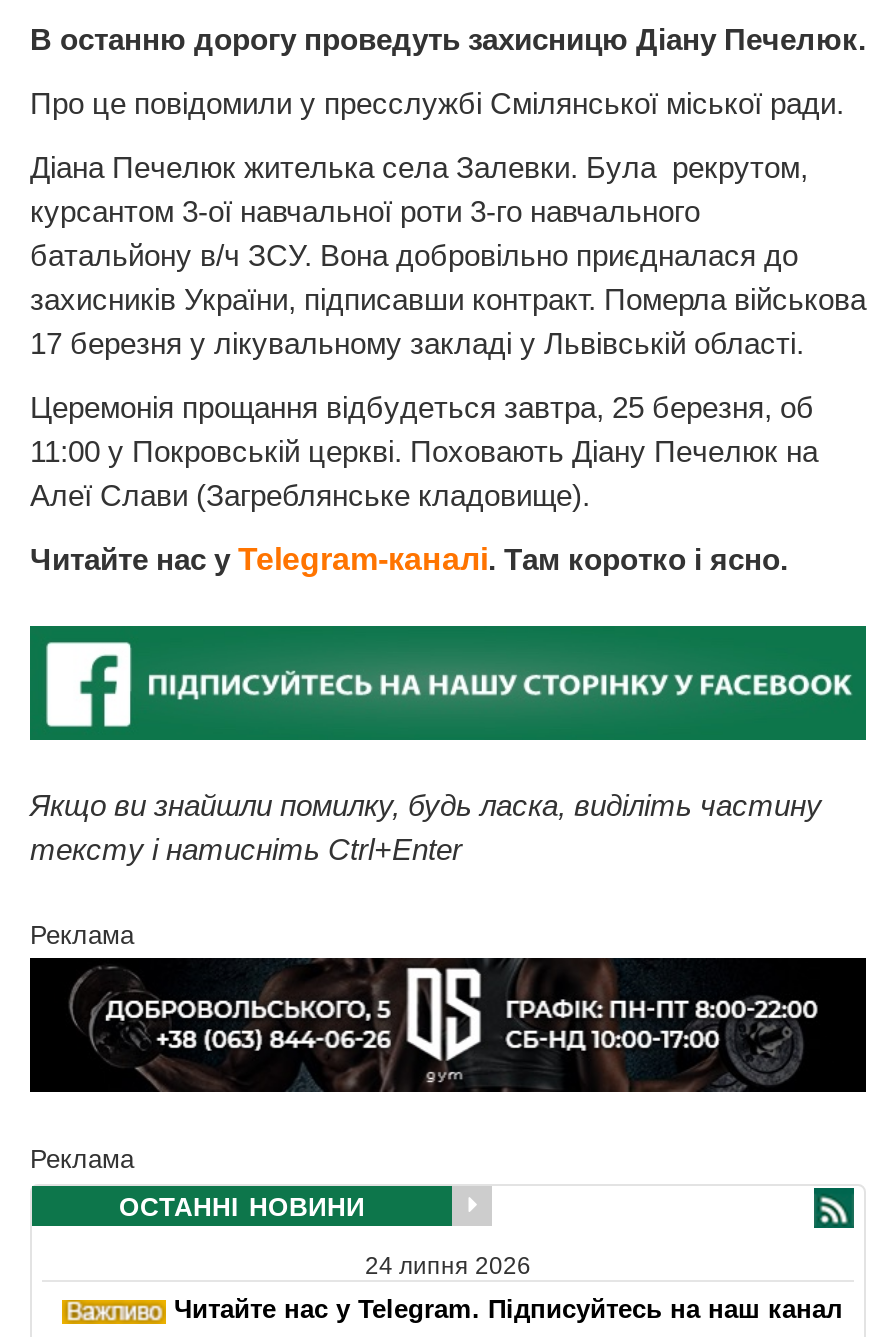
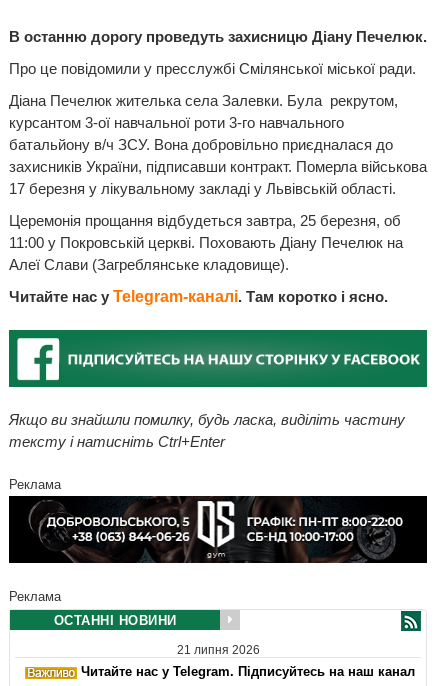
- 24 липня 2026
+ 21 липня 2026
